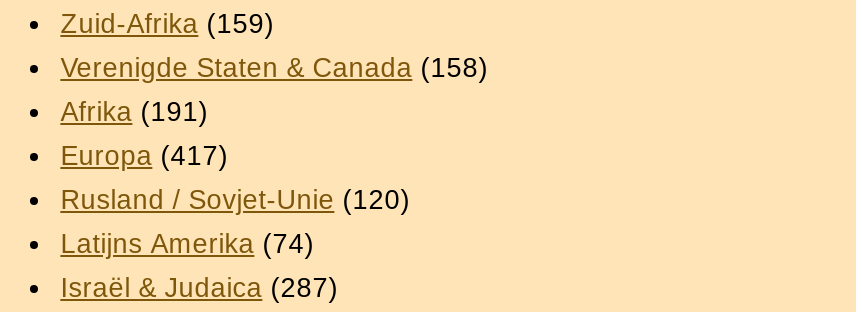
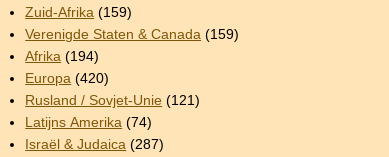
- Verenigde Staten & Canada (158)
+ Verenigde Staten & Canada (159)

- Afrika (191)
+ Afrika (194)

- Europa (417)
+ Europa (420)

- Rusland / Sovjet-Unie (120)
+ Rusland / Sovjet-Unie (121)
